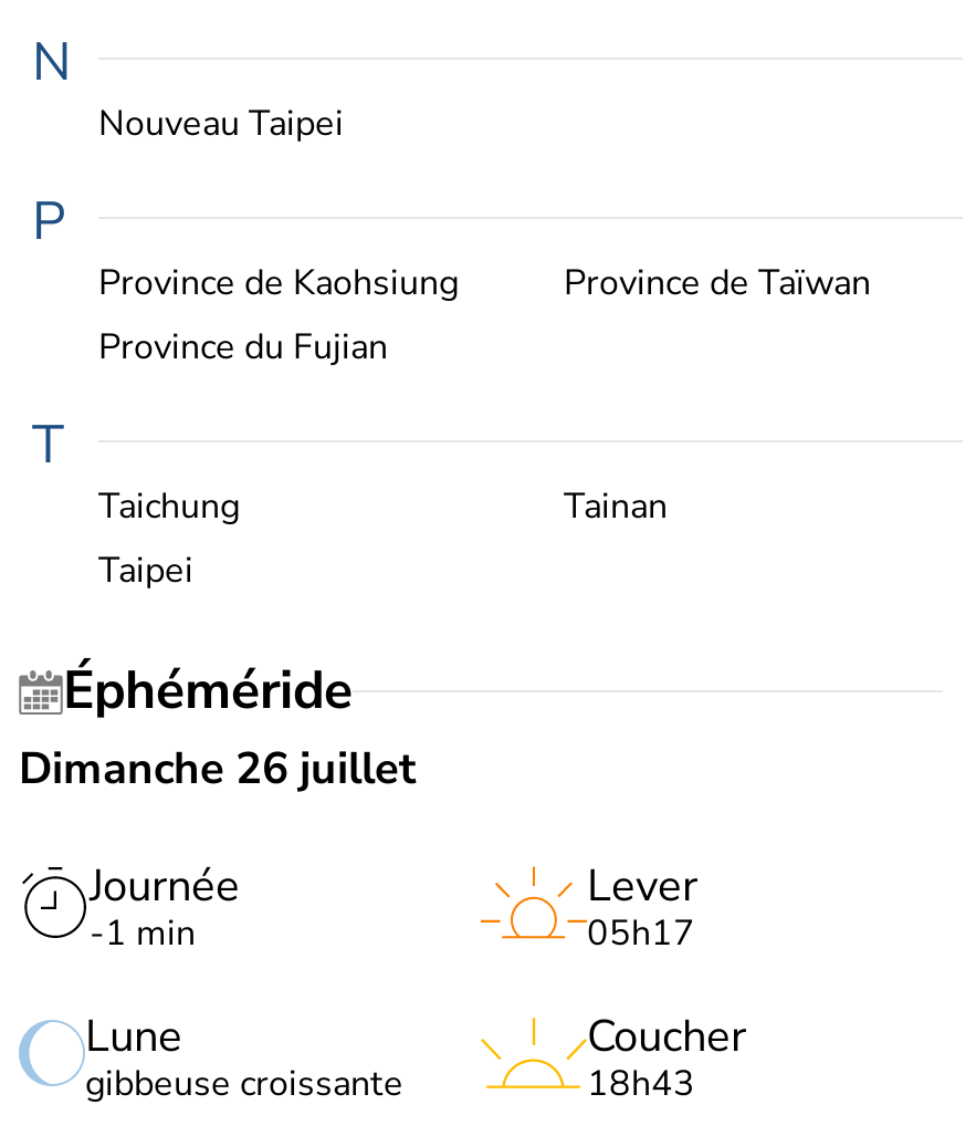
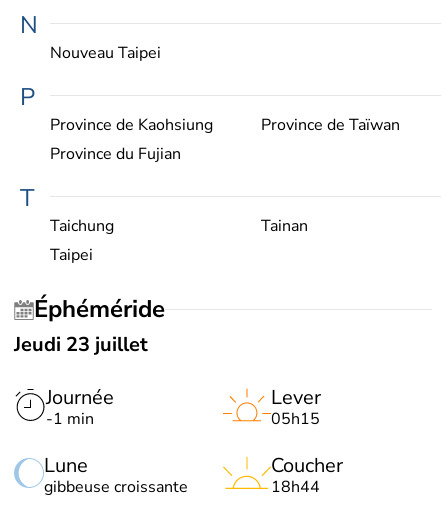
- Dimanche 26 juillet
+ Jeudi 23 juillet

- 05h17
+ 05h15

- 18h43
+ 18h44
